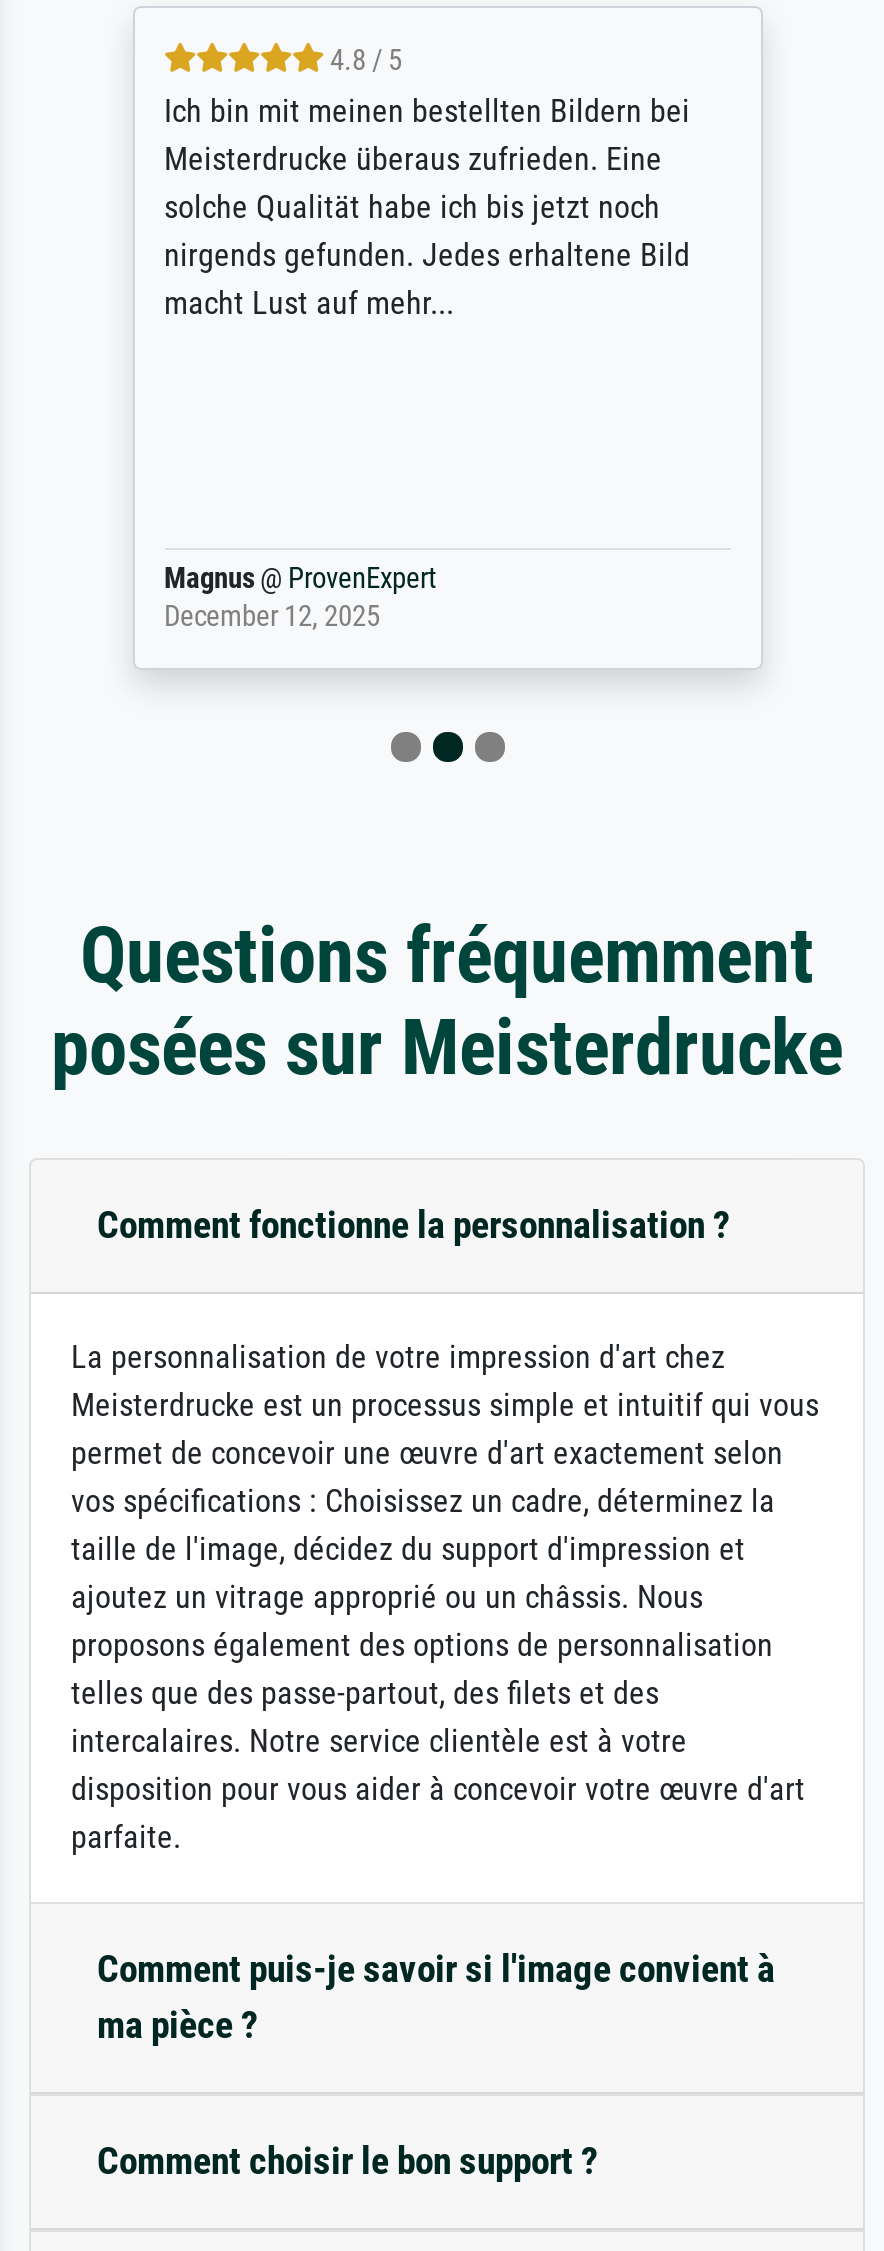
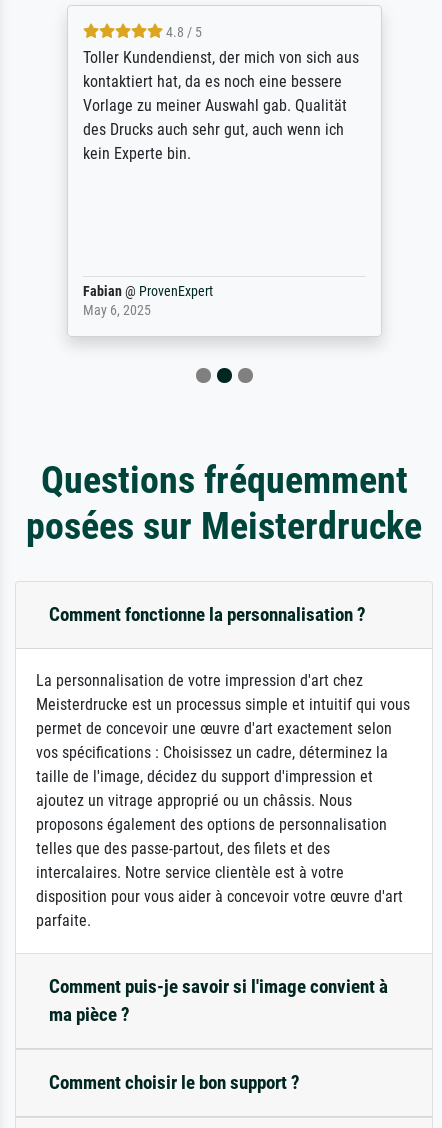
- Ich bin mit meinen bestellten Bildern bei
- Meisterdrucke überaus zufrieden. Eine
- solche Qualität habe ich bis jetzt noch
- nirgends gefunden. Jedes erhaltene Bild
- macht Lust auf mehr...
+ Toller Kundendienst, der mich von sich aus
+ kontaktiert hat, da es noch eine bessere
+ Vorlage zu meiner Auswahl gab. Qualität
+ des Drucks auch sehr gut, auch wenn ich
+ kein Experte bin.

- Magnus @ ProvenExpert
- December 12, 2025
+ Fabian @ ProvenExpert
+ May 6, 2025
